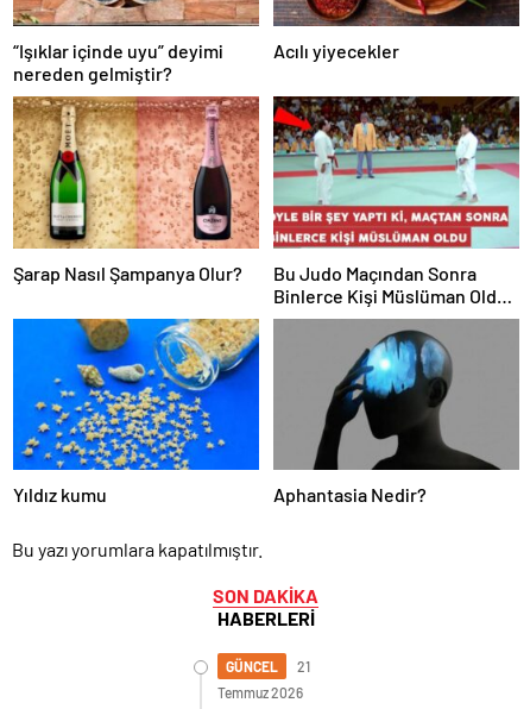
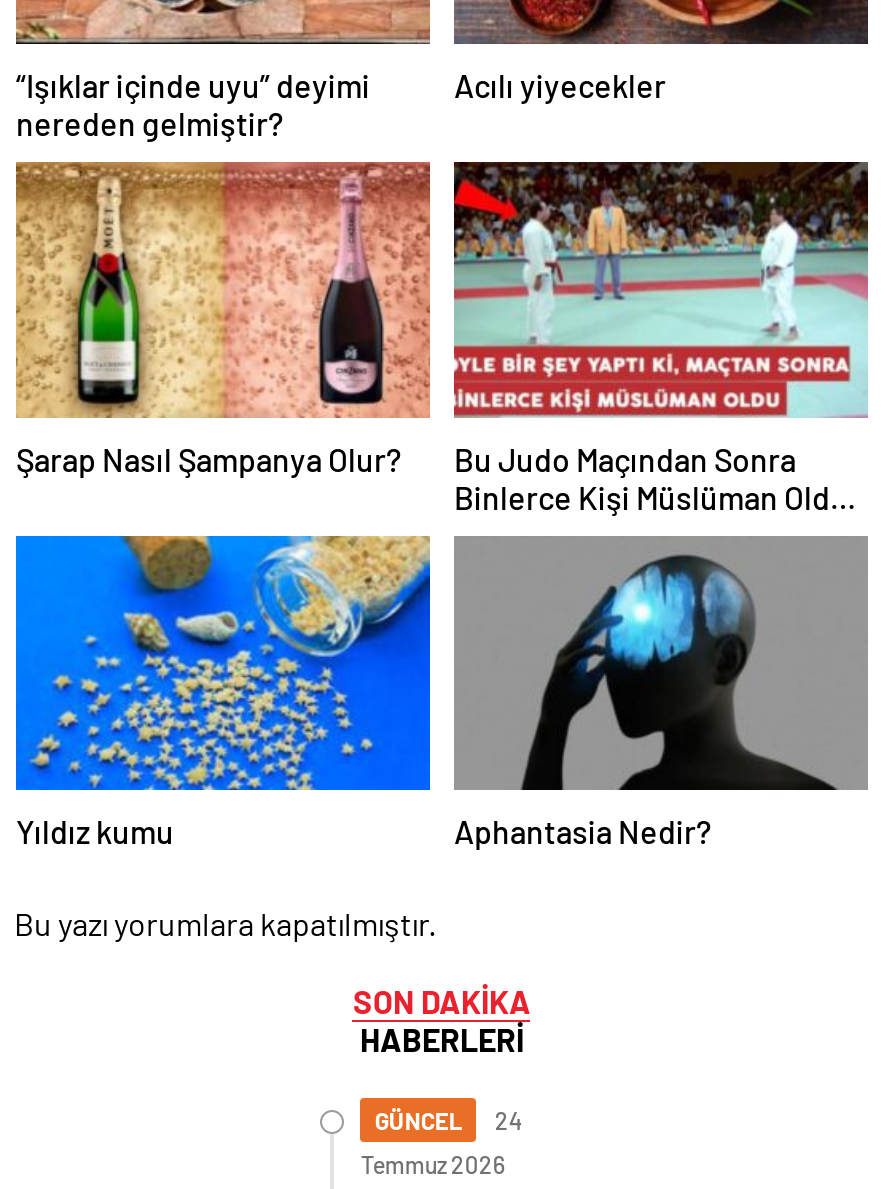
- GÜNCEL 21
+ GÜNCEL 24
